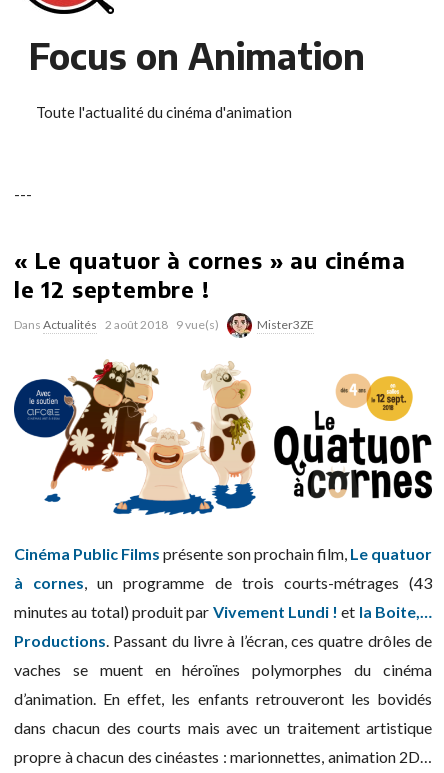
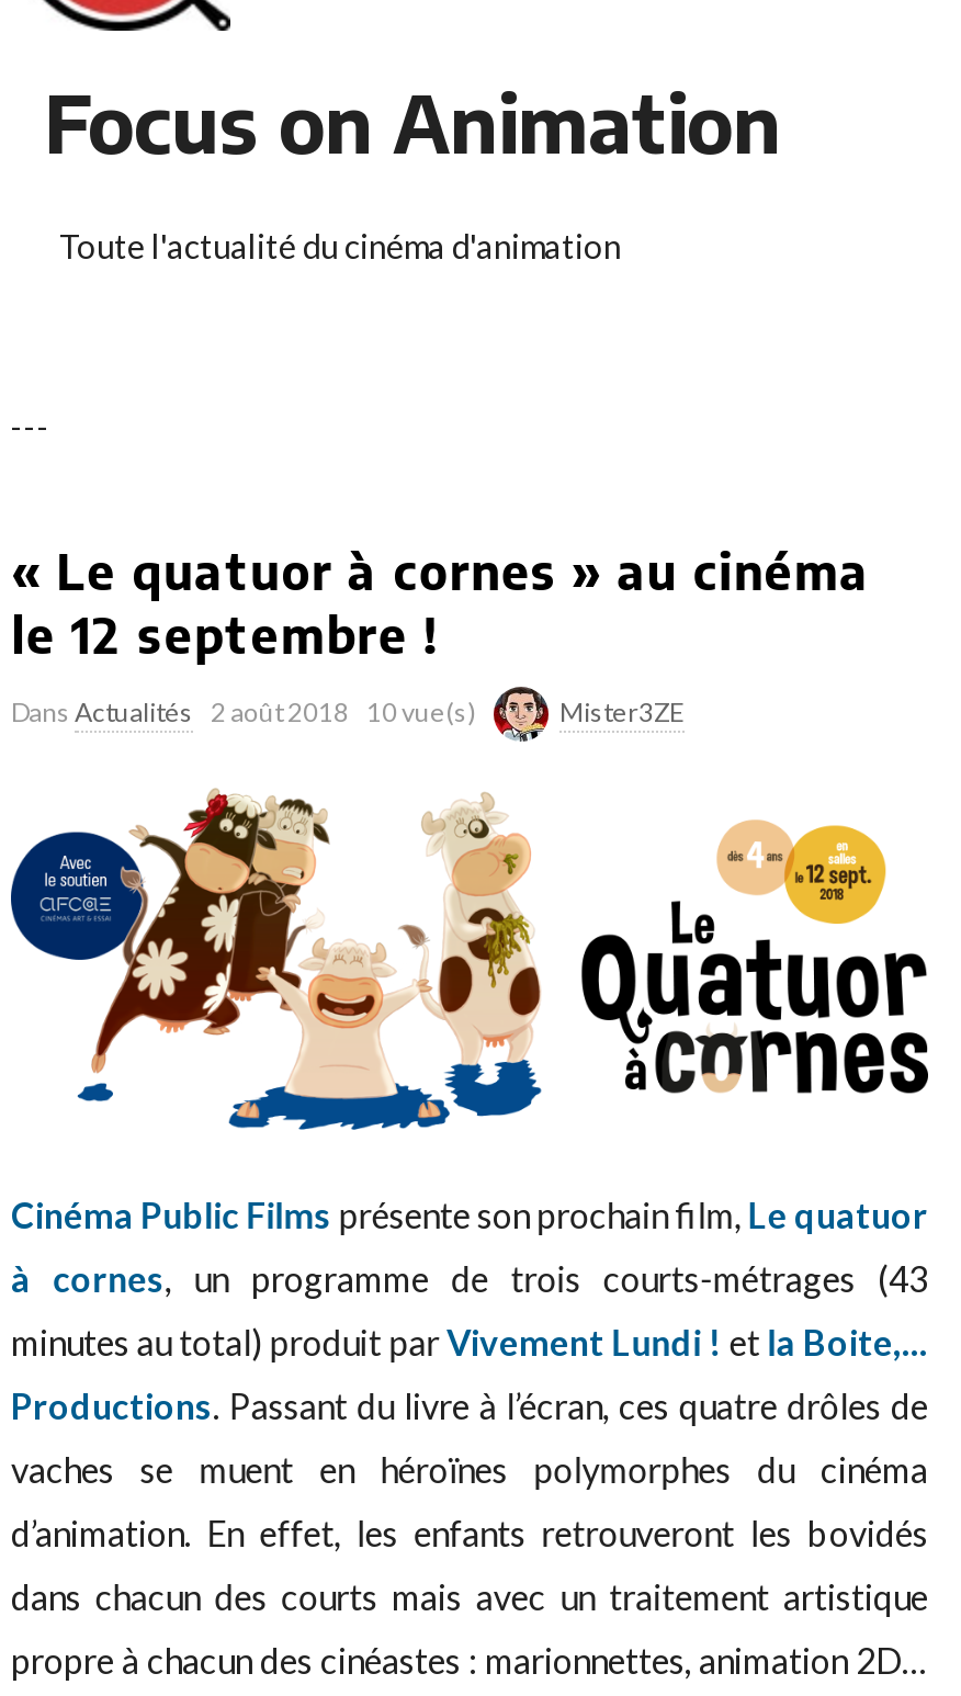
- Dans Actualités 2 août 2018 9 vue(s)
+ Dans Actualités 2 août 2018 10 vue(s)
